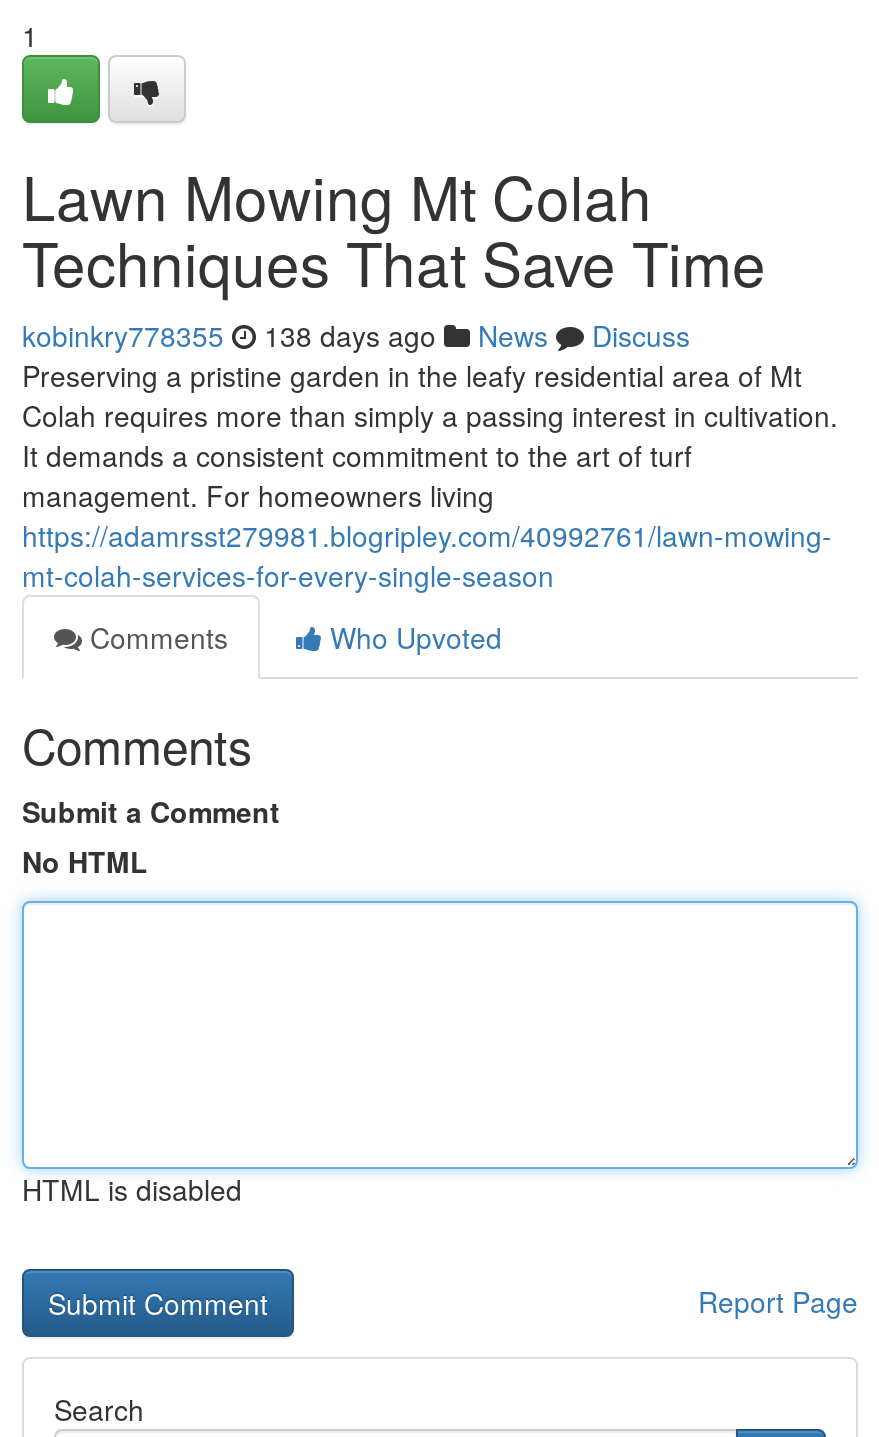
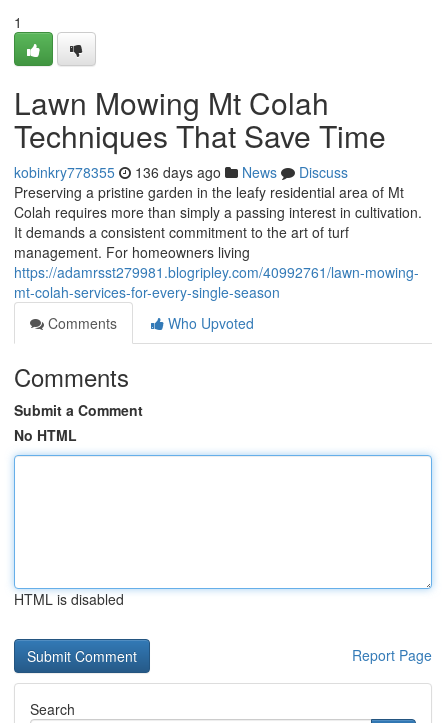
- kobinkry778355 138 days ago News Discuss
+ kobinkry778355 136 days ago News Discuss
